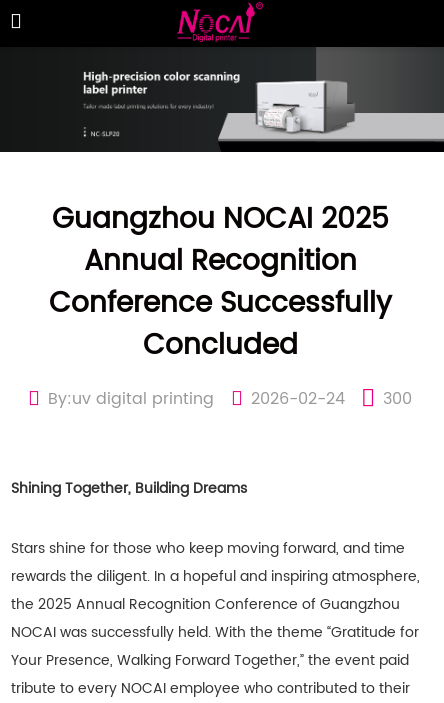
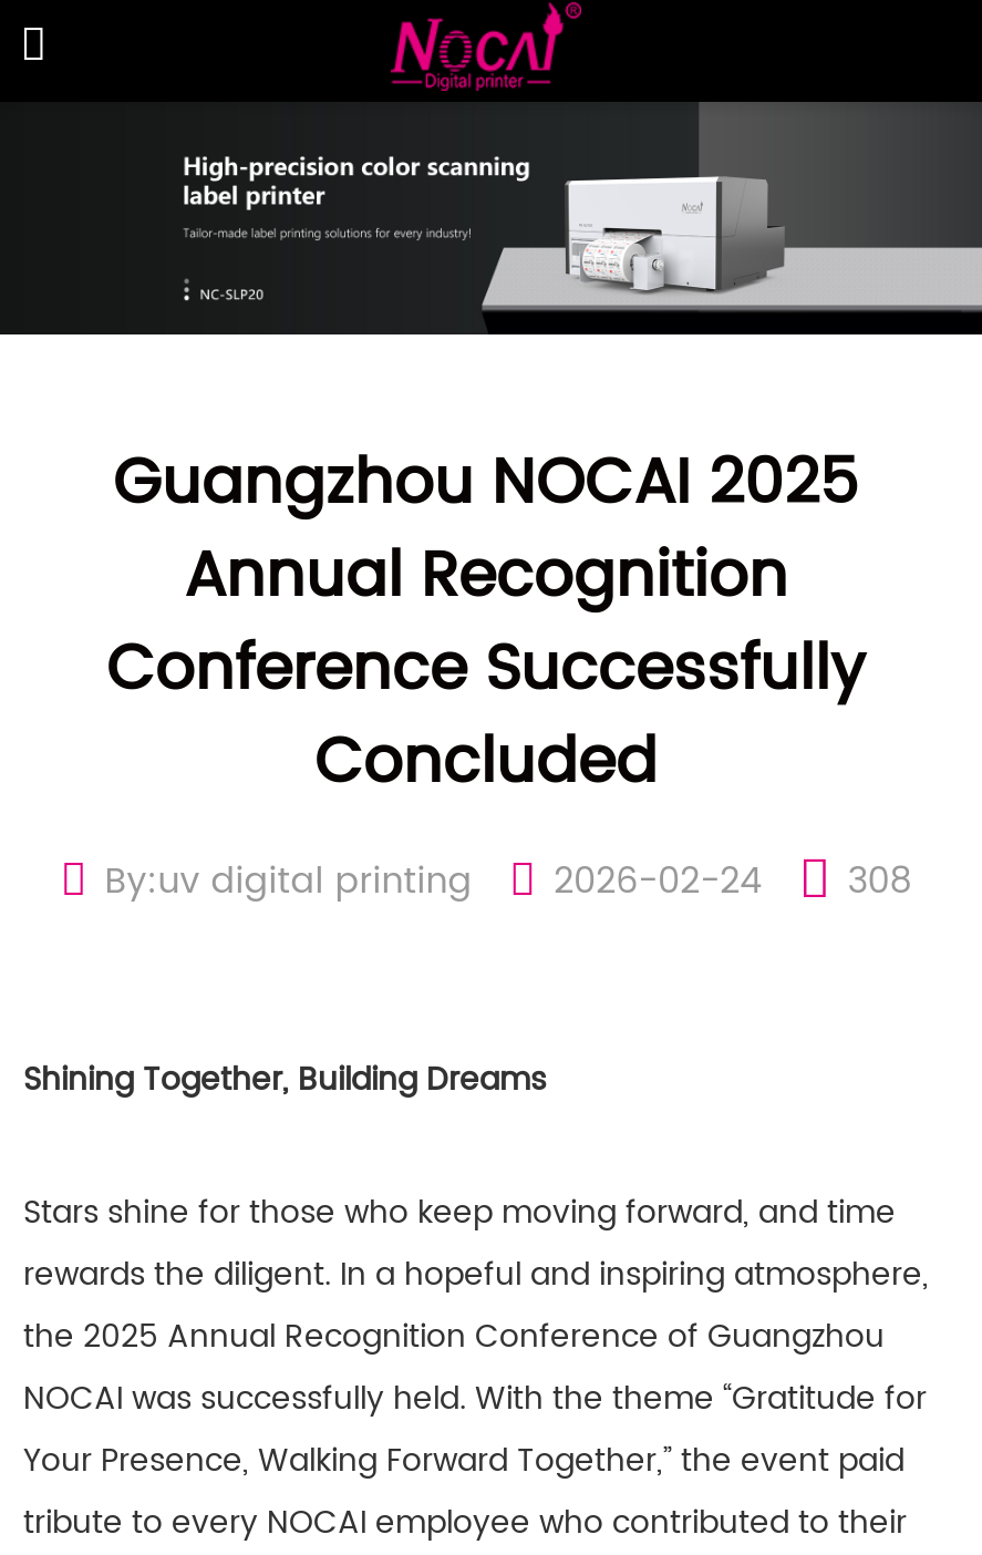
- By:uv digital printing 2026-02-24 300
+ By:uv digital printing 2026-02-24 308
